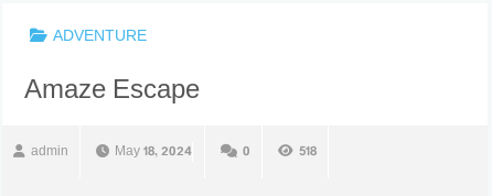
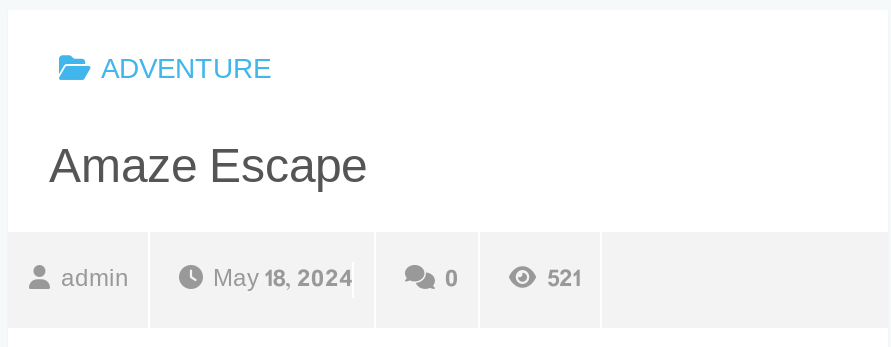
- 518
+ 521
